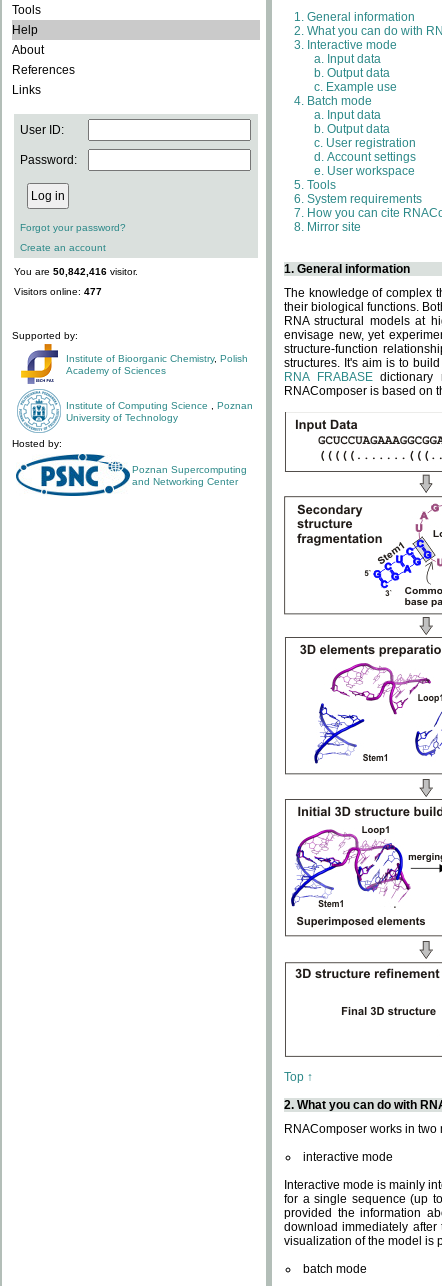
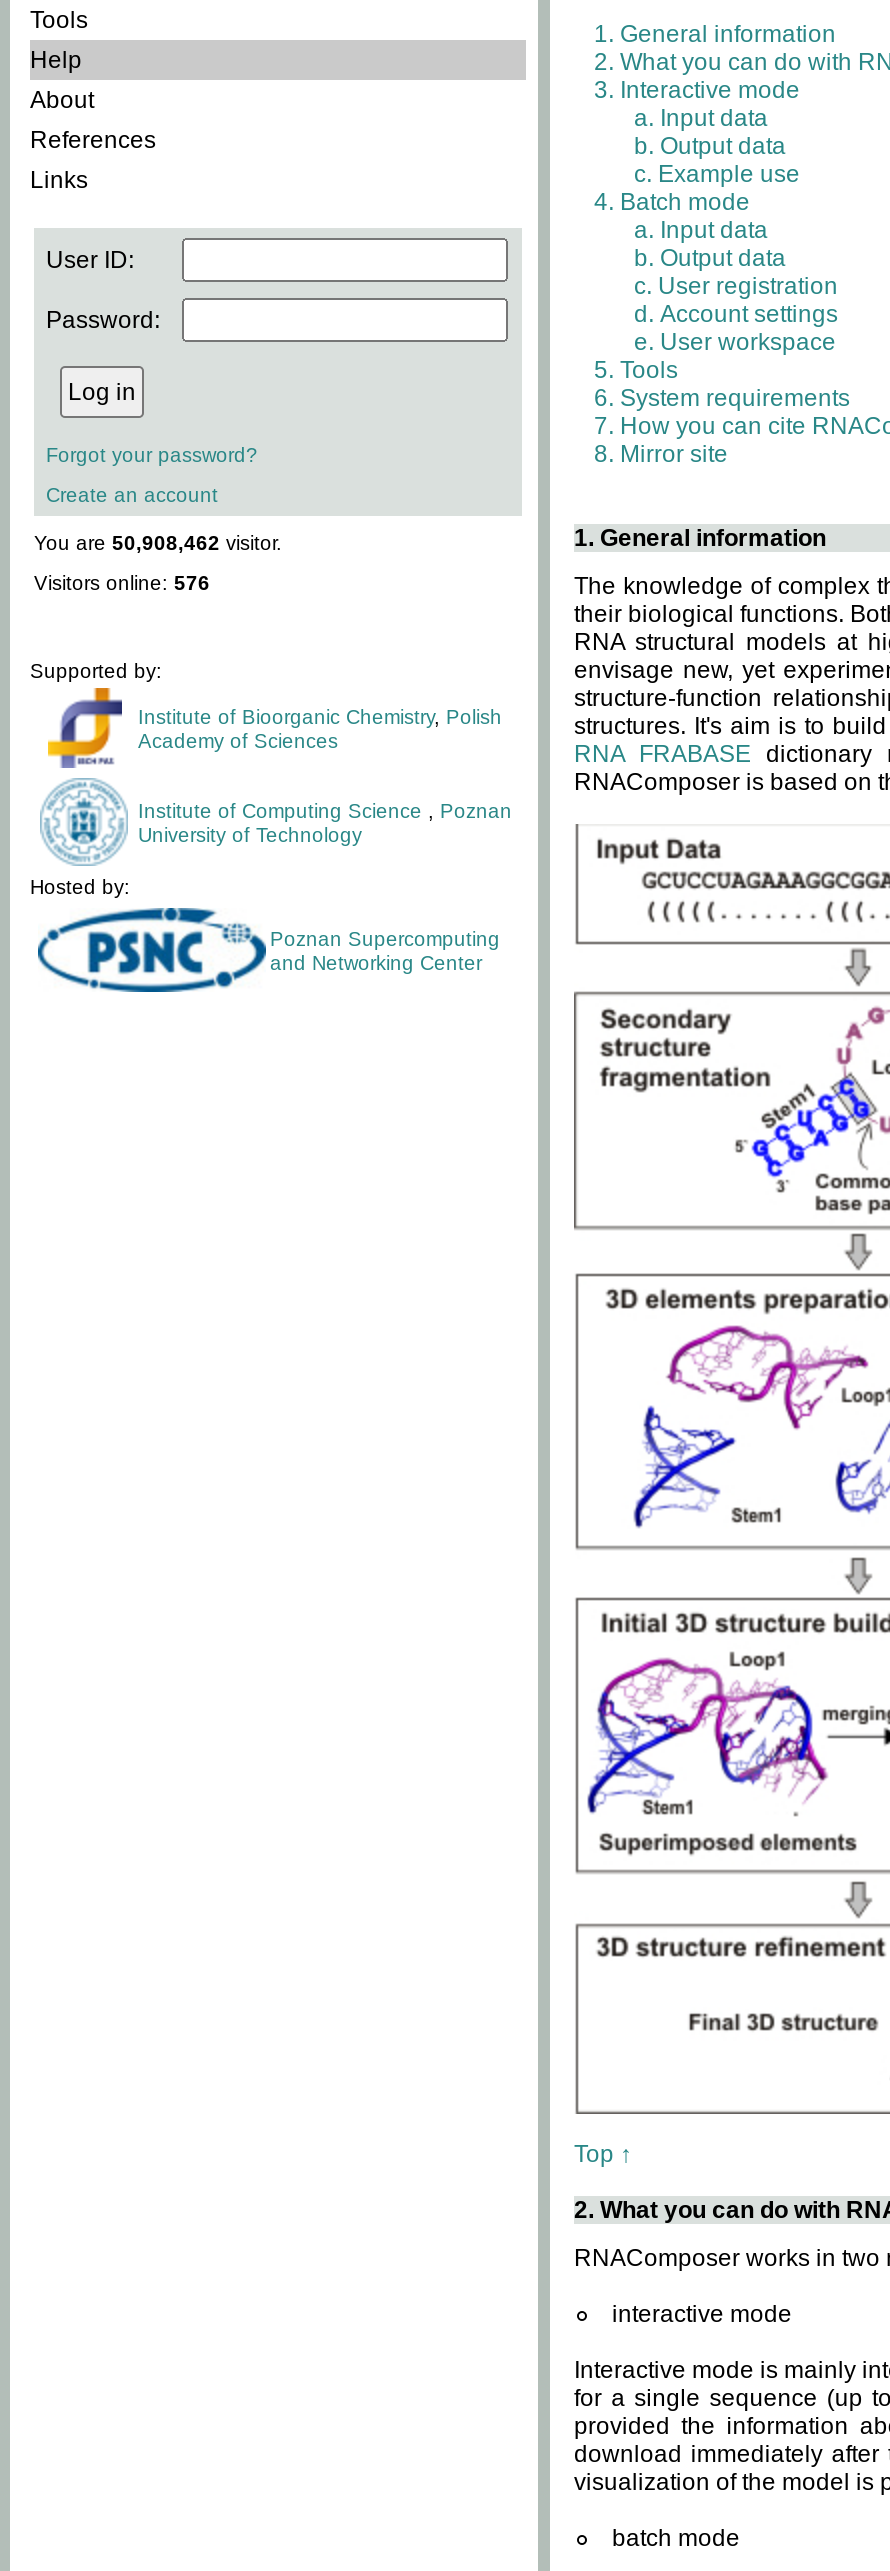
- You are 50,842,416 visitor.
+ You are 50,908,462 visitor.

- Visitors online: 477
+ Visitors online: 576
